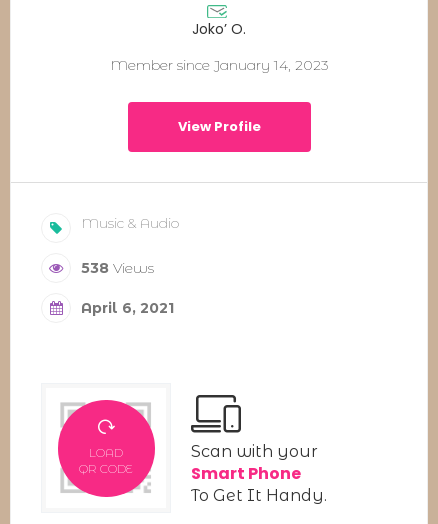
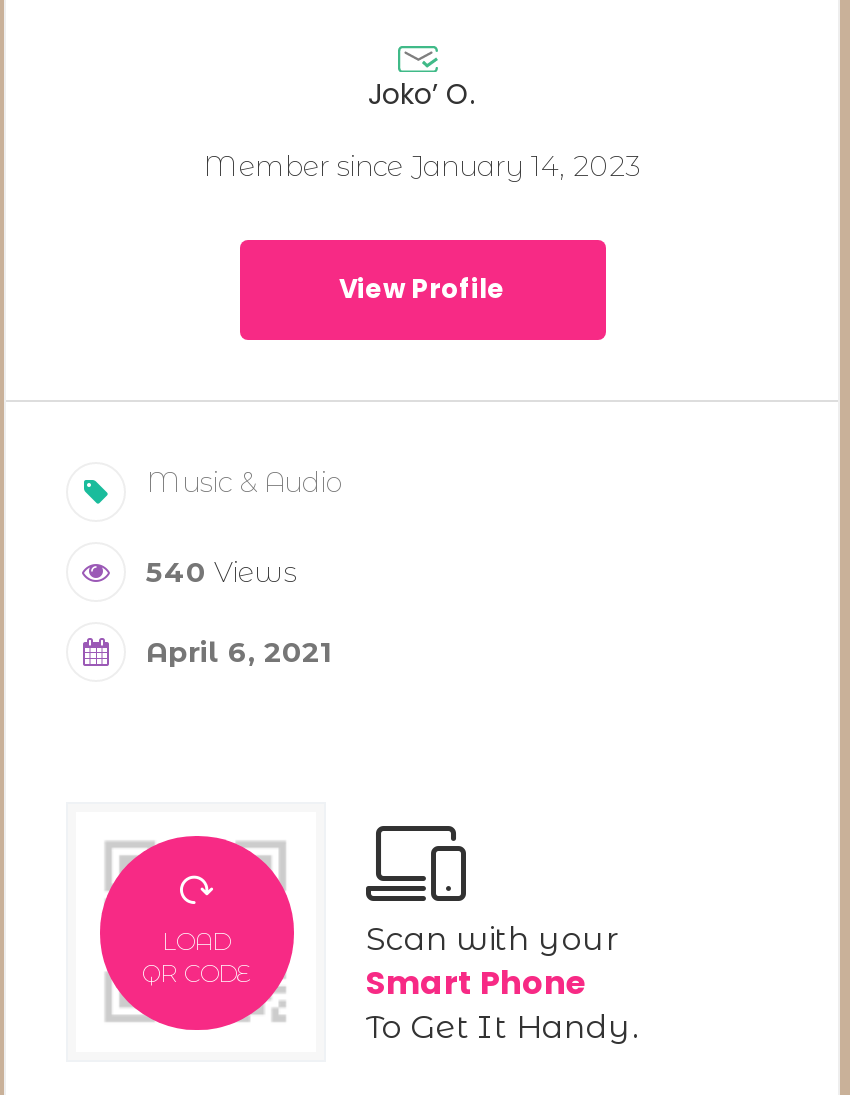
- 538 Views
+ 540 Views
